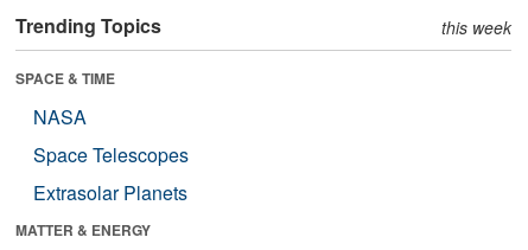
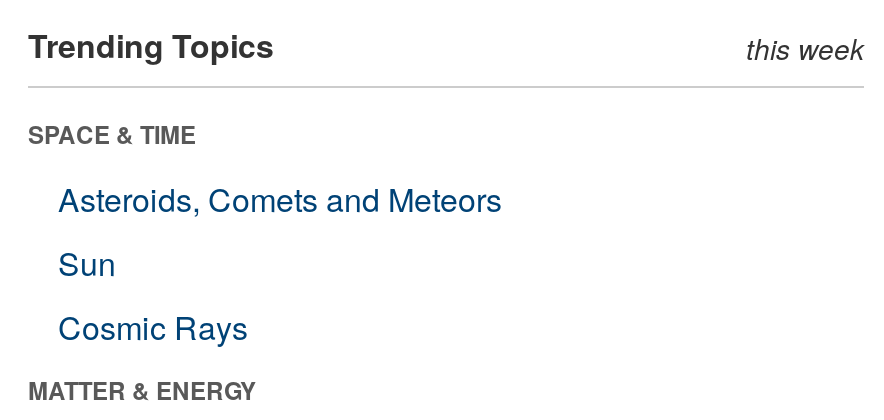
- NASA
- Space Telescopes
- Extrasolar Planets
+ Asteroids, Comets and Meteors
+ Sun
+ Cosmic Rays
